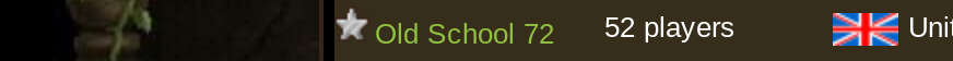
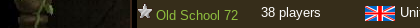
- Old School 72 52 players
+ Old School 72 38 players
